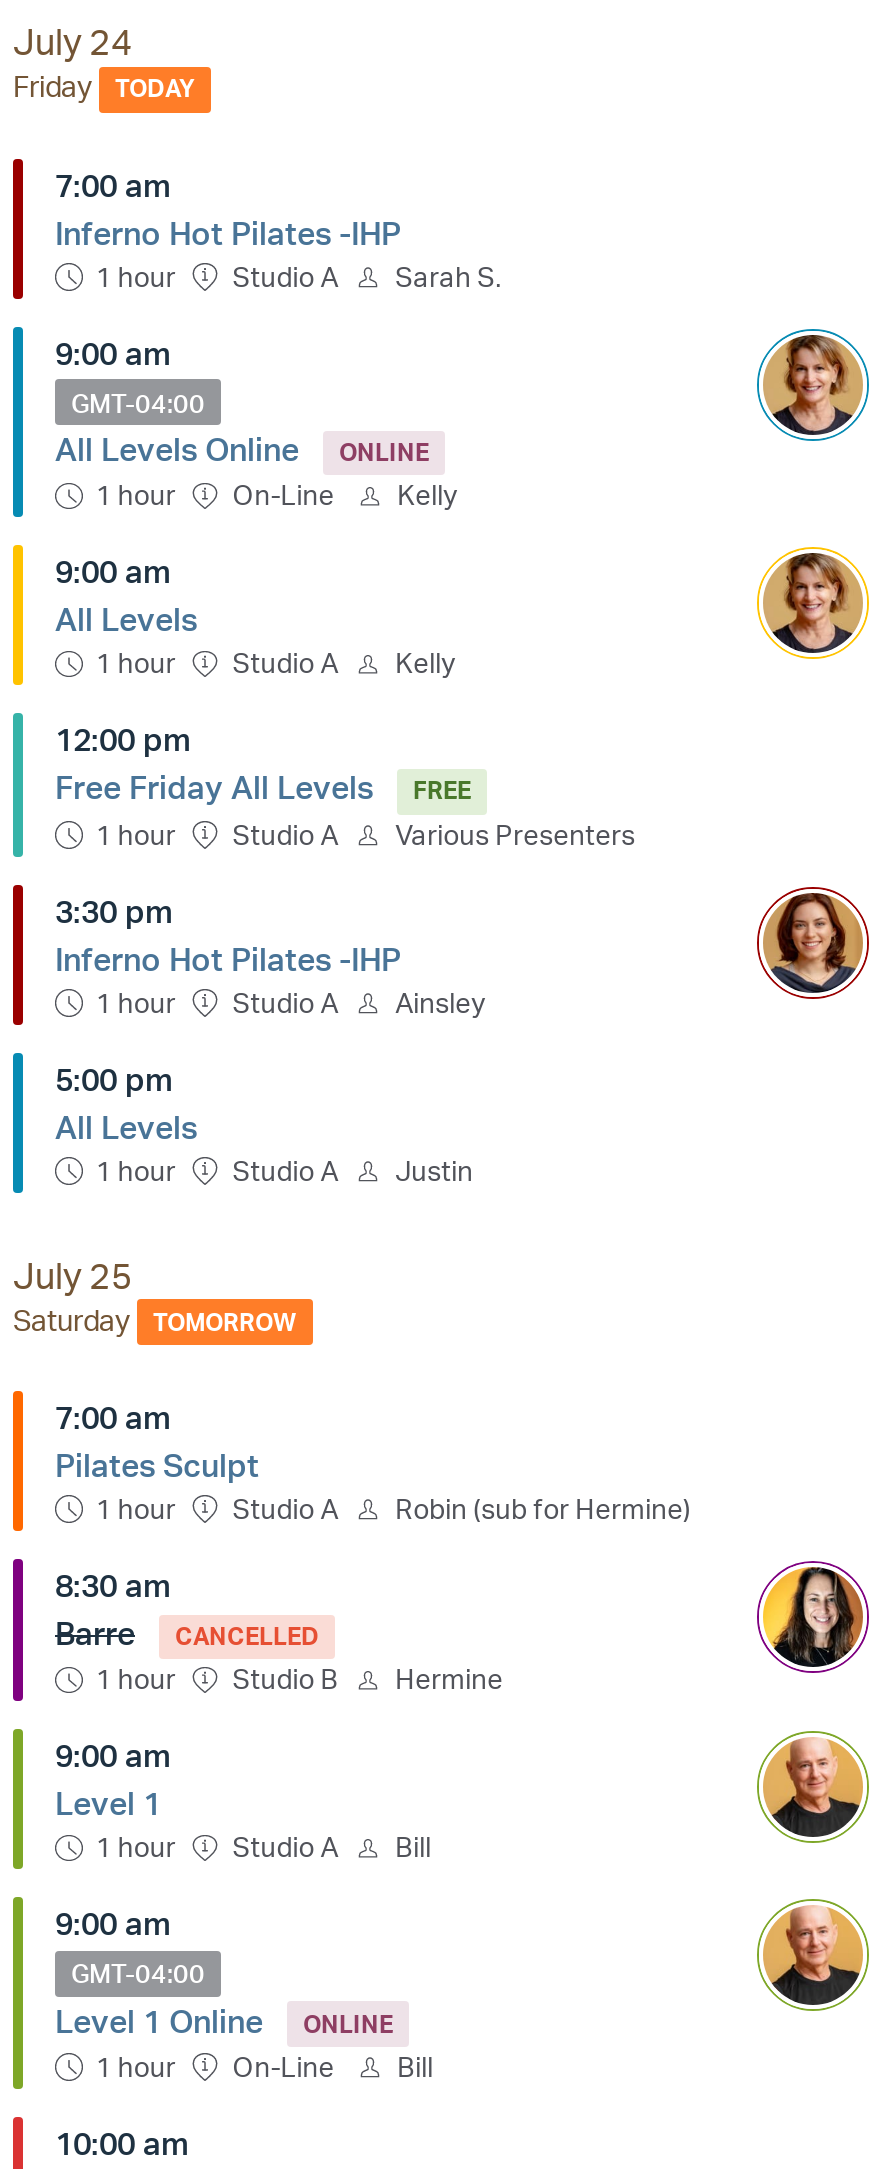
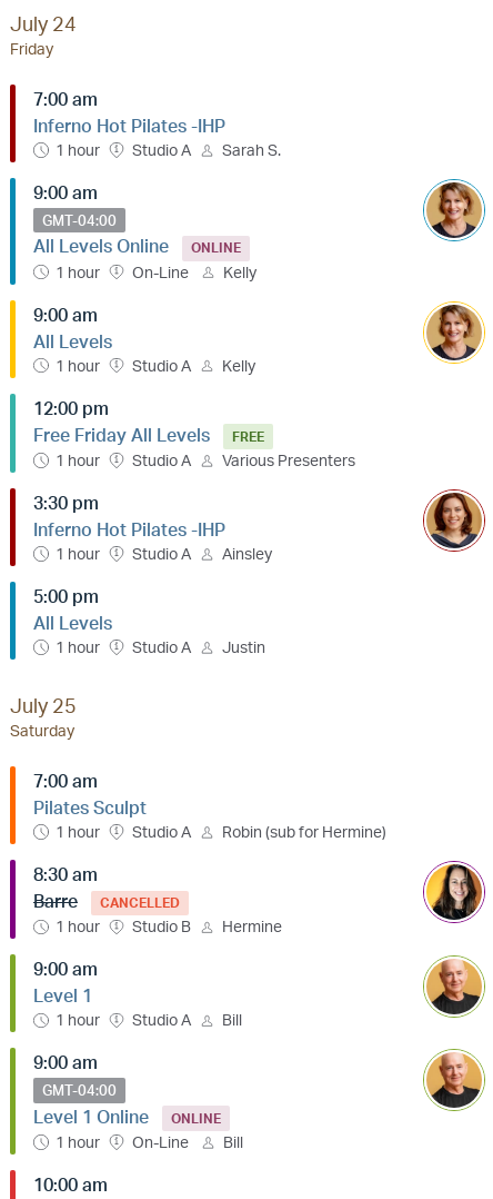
- TODAY

- TOMORROW
